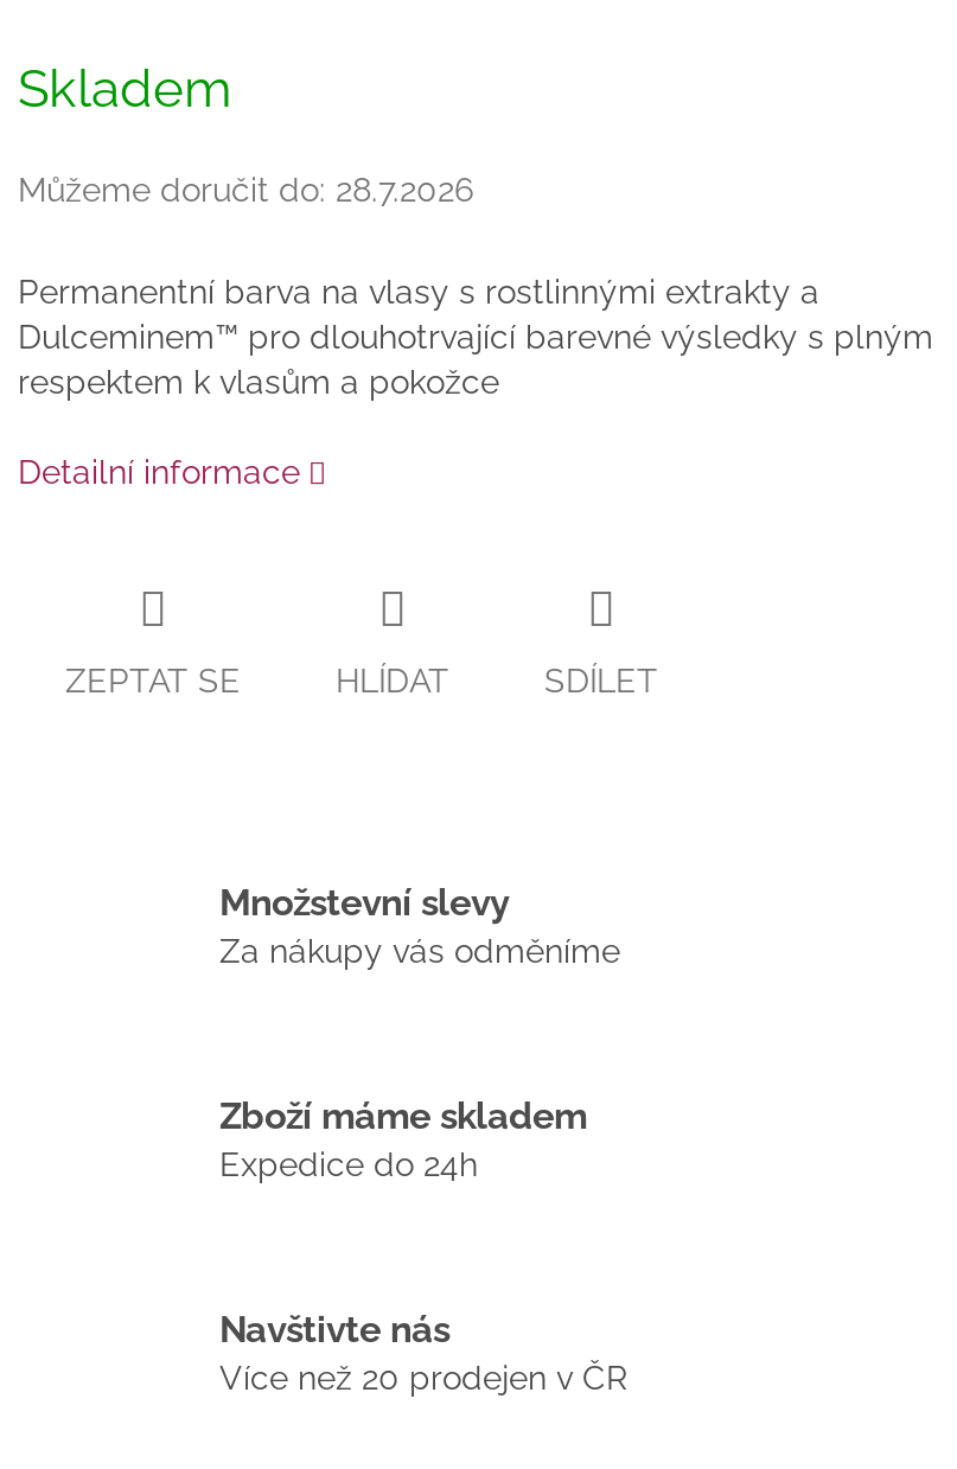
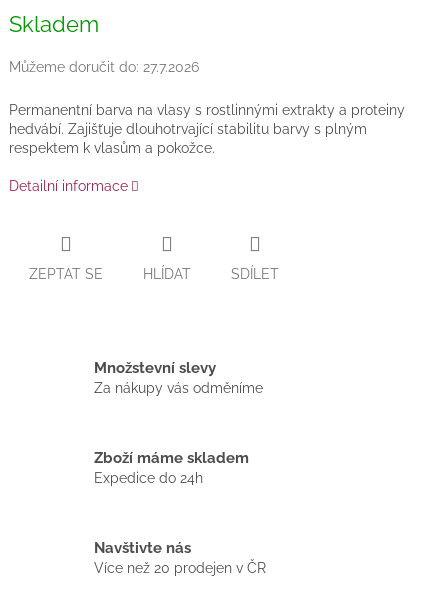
- Můžeme doručit do: 28.7.2026
+ Můžeme doručit do: 27.7.2026

- Permanentní barva na vlasy s rostlinnými extrakty a
- Dulceminem™ pro dlouhotrvající barevné výsledky s plným
- respektem k vlasům a pokožce
+ Permanentní barva na vlasy s rostlinnými extrakty a proteiny
+ hedvábí. Zajišťuje dlouhotrvající stabilitu barvy s plným
+ respektem k vlasům a pokožce.
